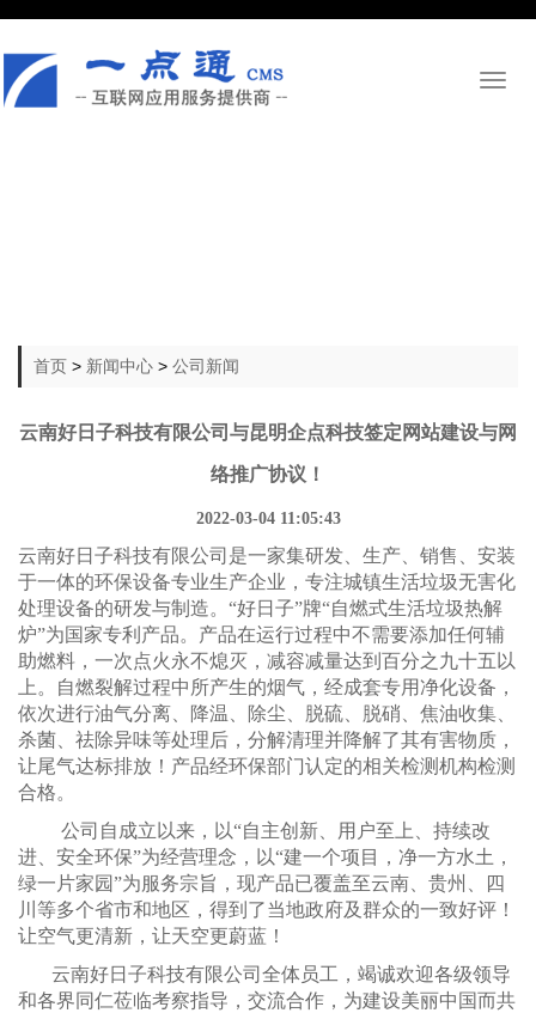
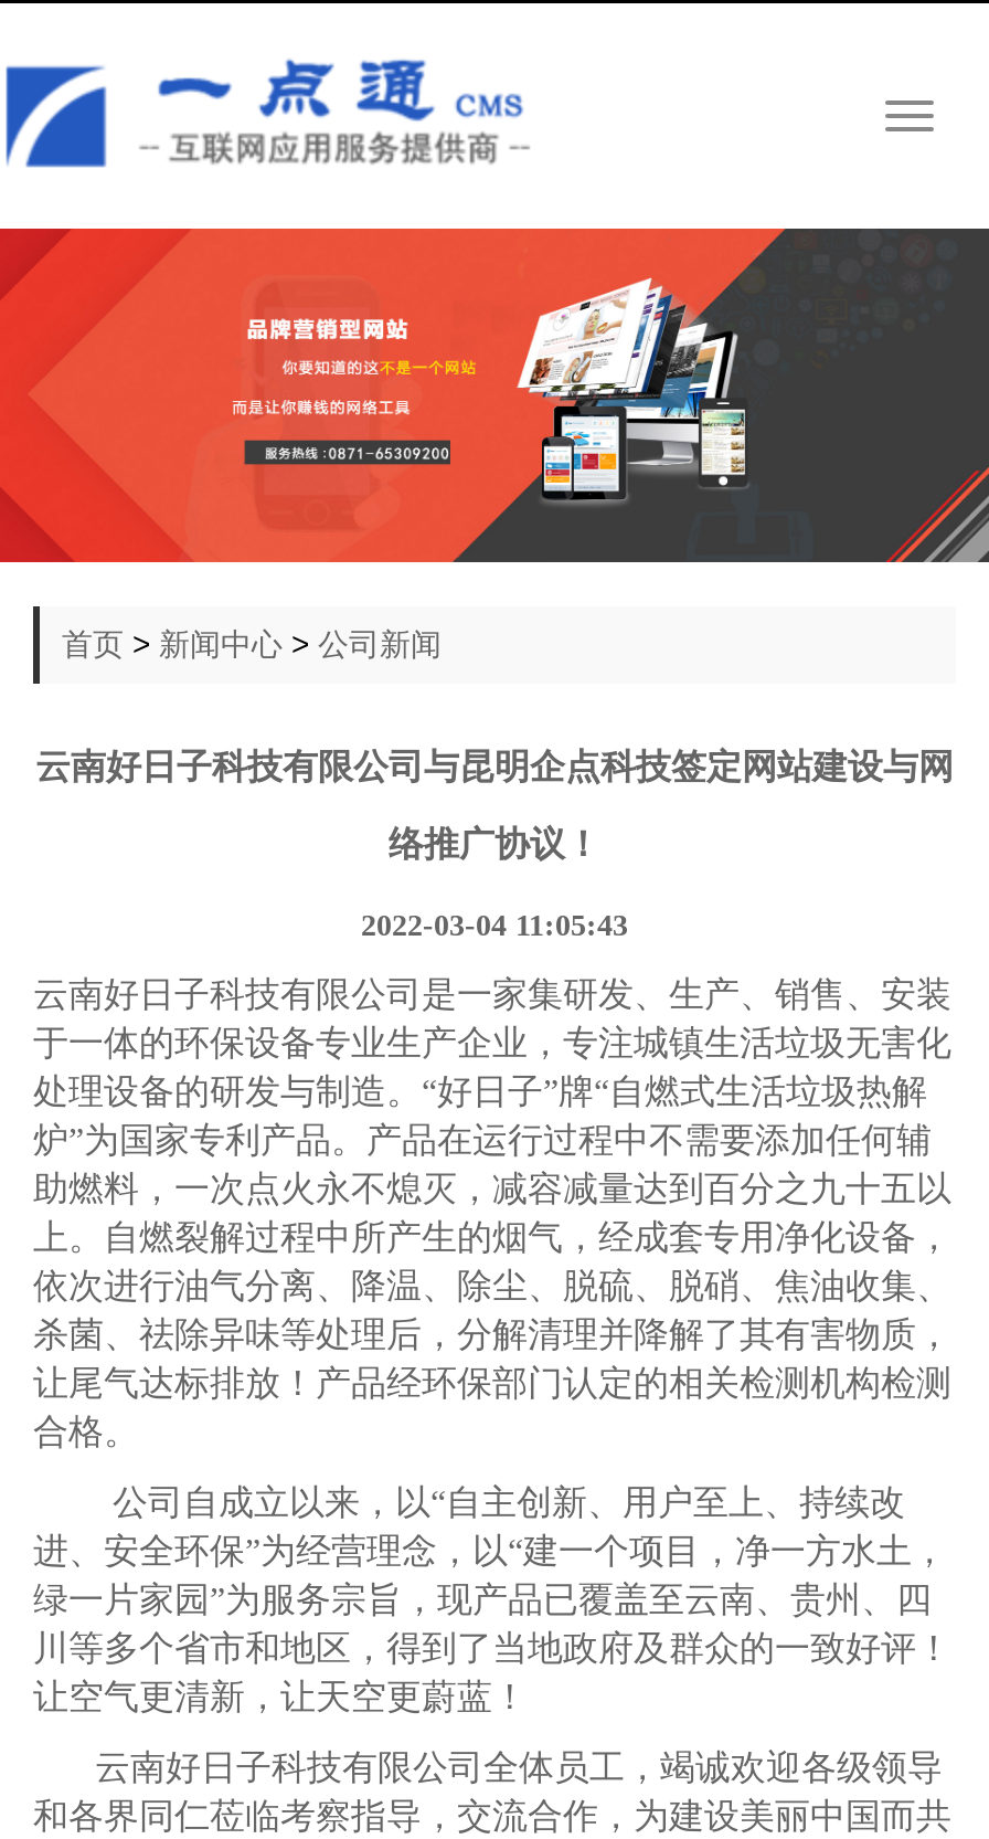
+ [image]
